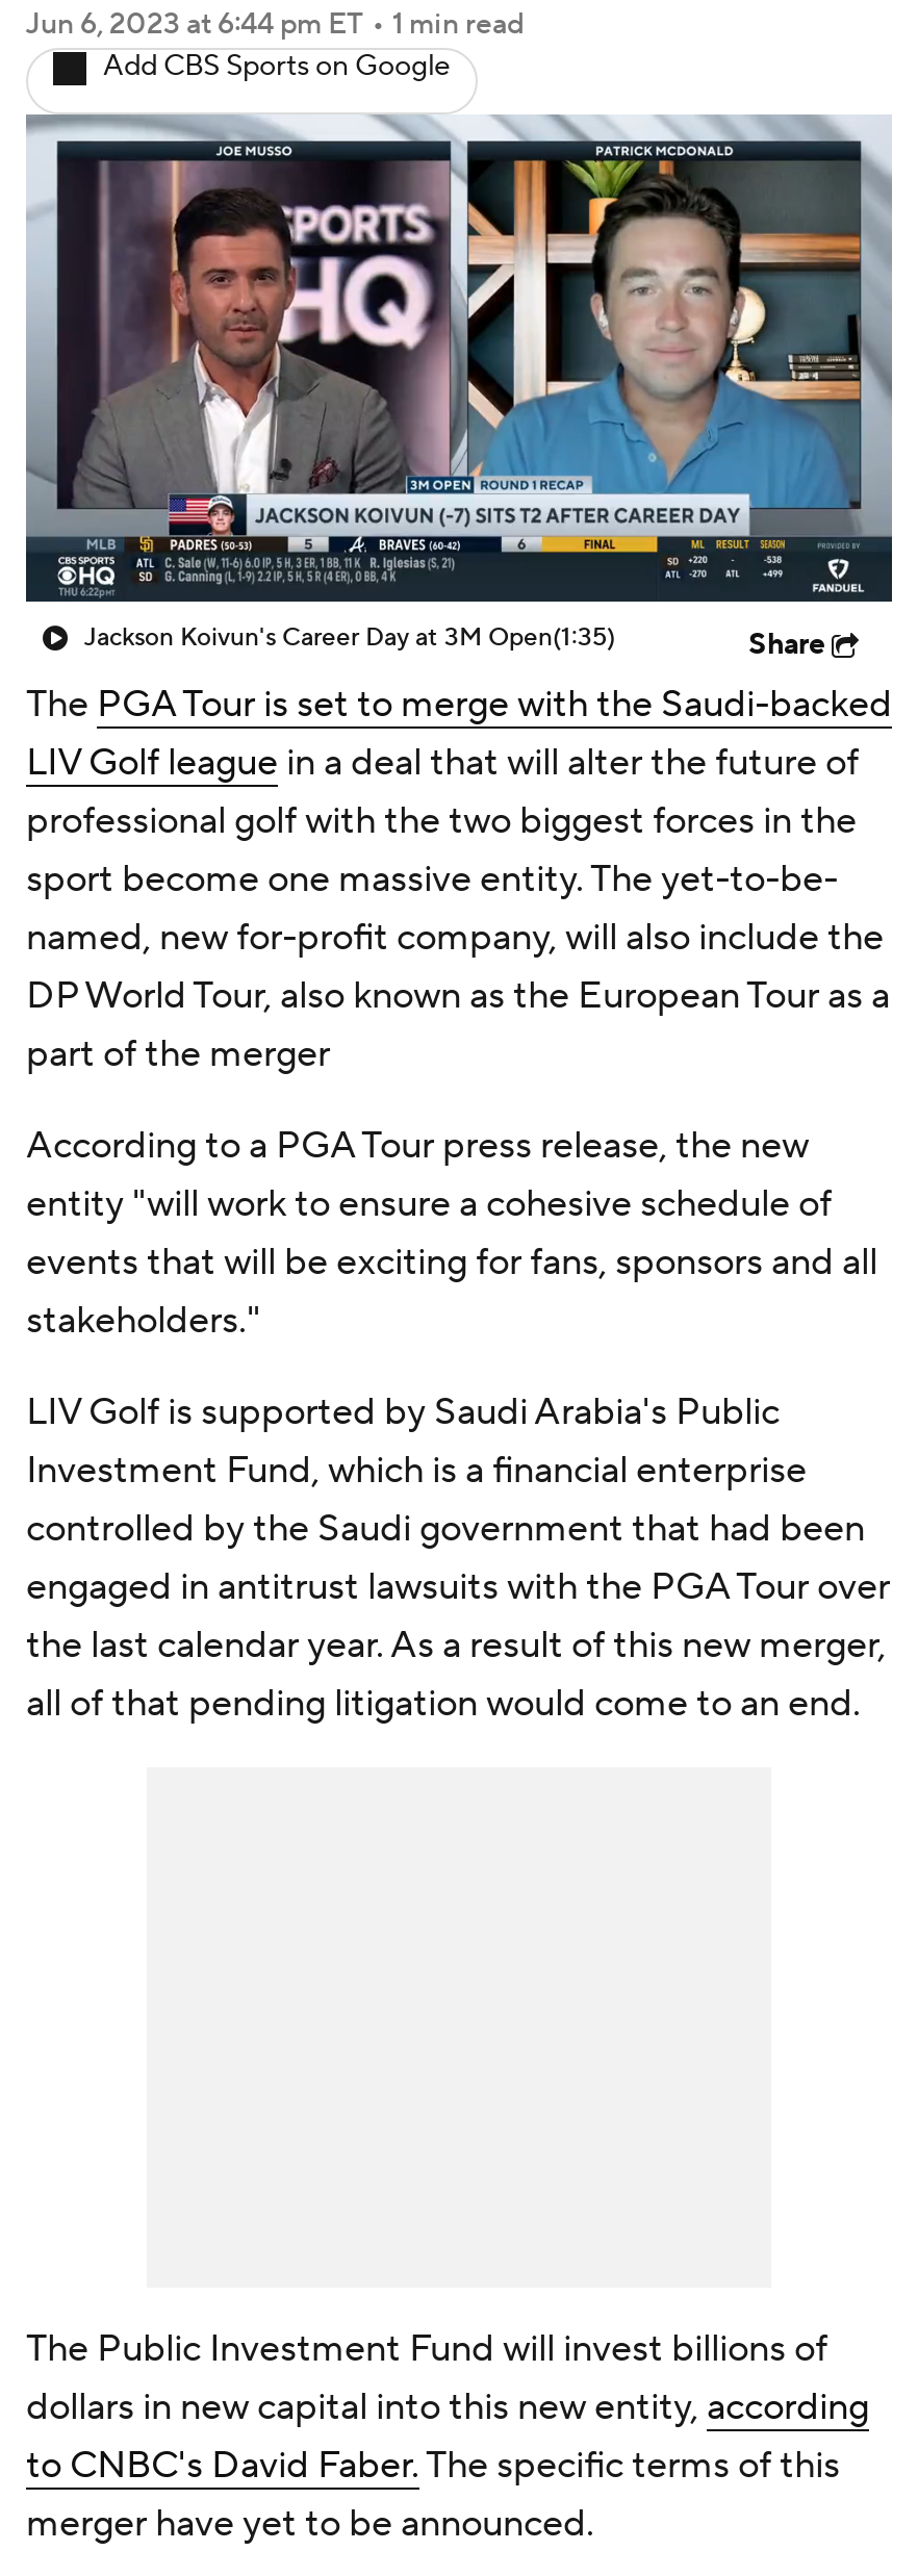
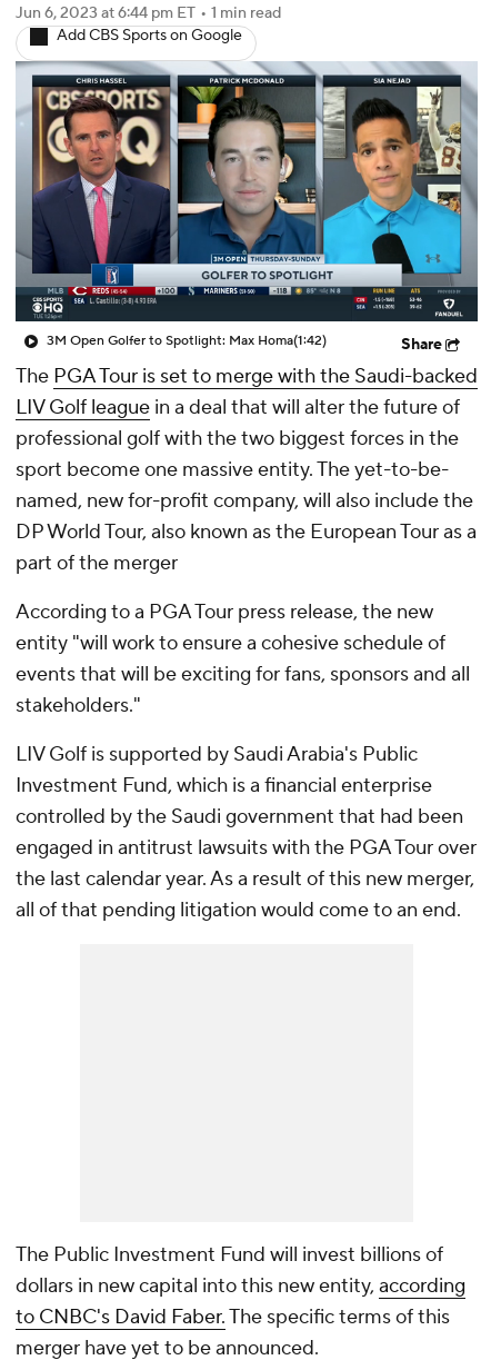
- [image]
- Jackson Koivun's Career Day at 3M Open(1:35)
+ [image]
+ 3M Open Golfer to Spotlight: Max Homa(1:42)
